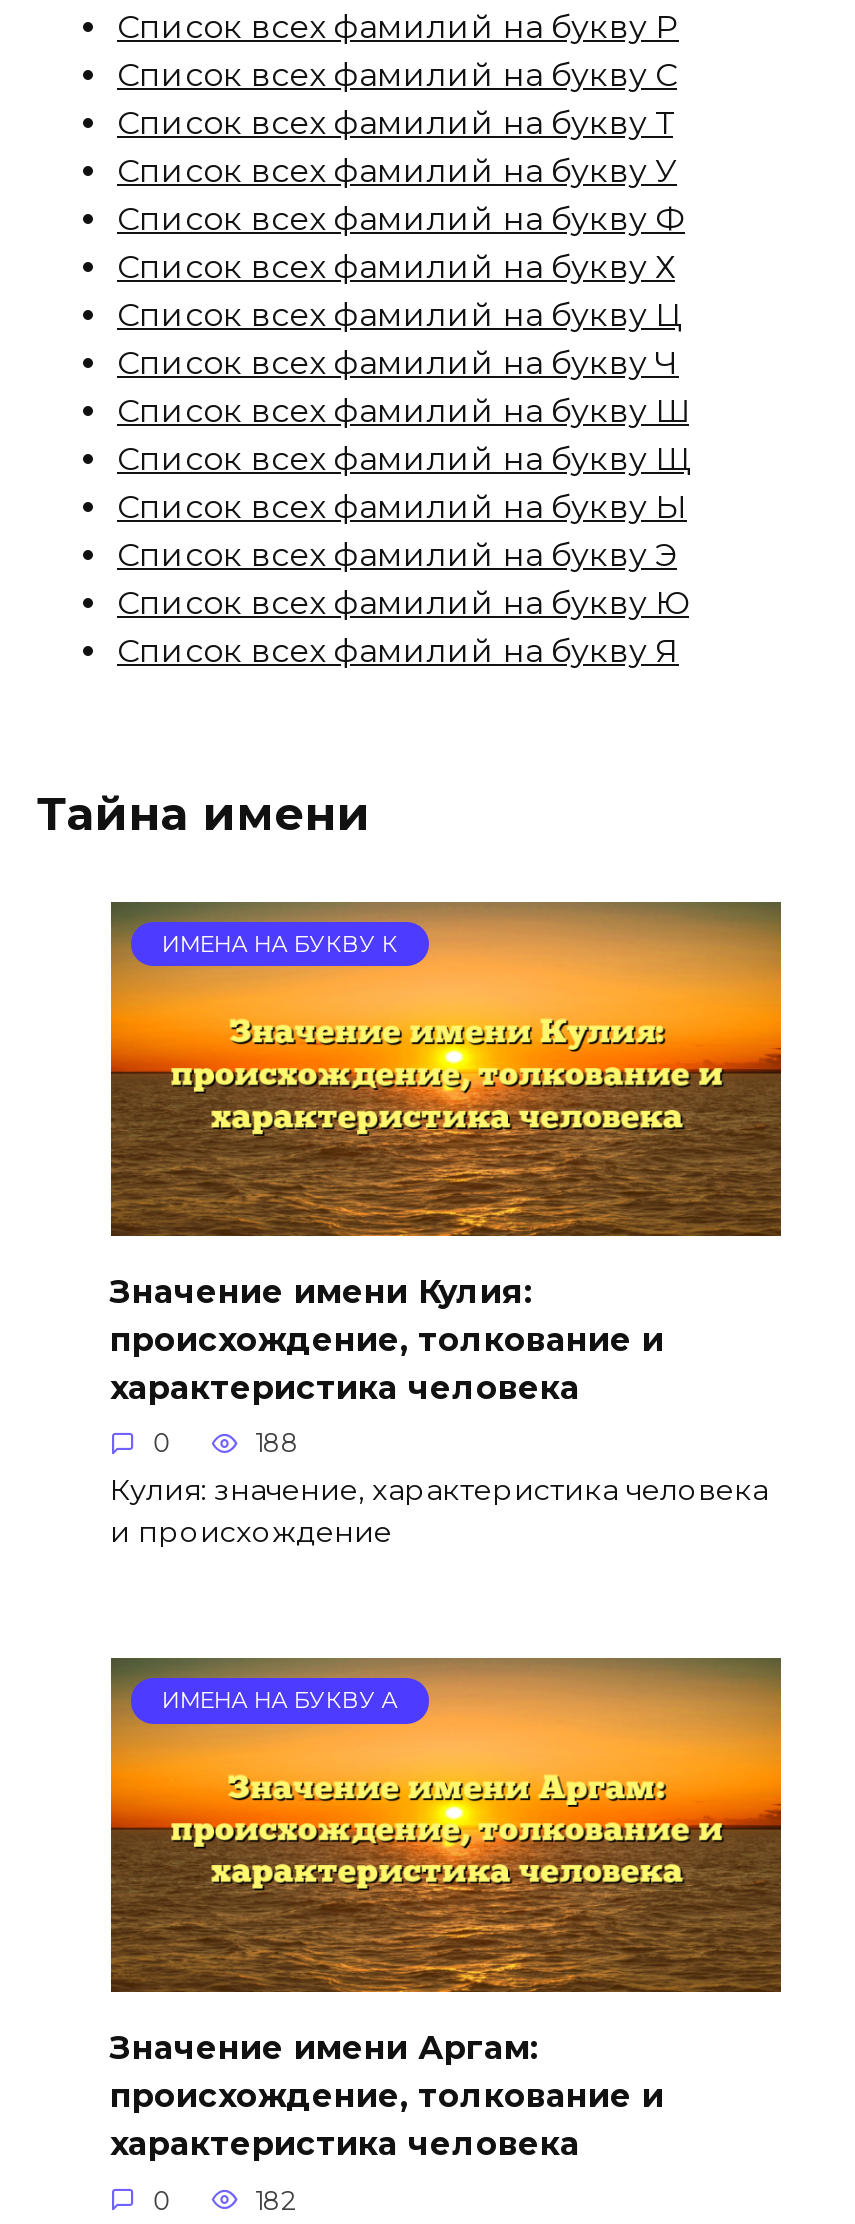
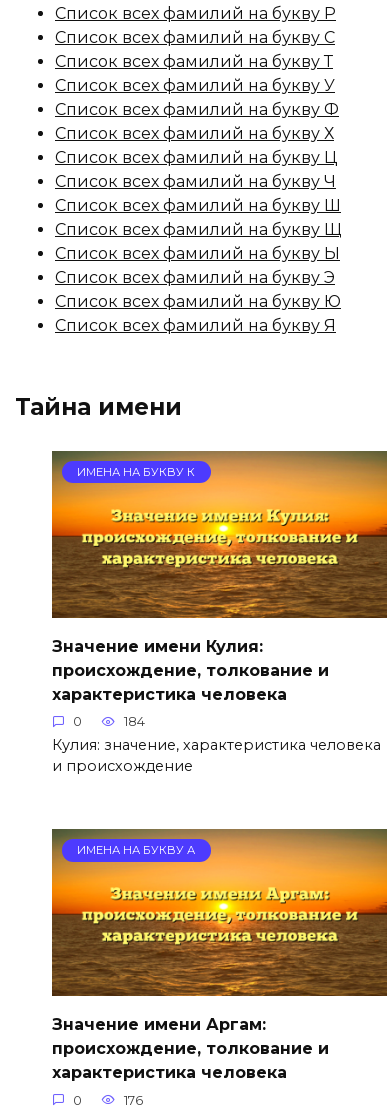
- 188
+ 184

- 182
+ 176
